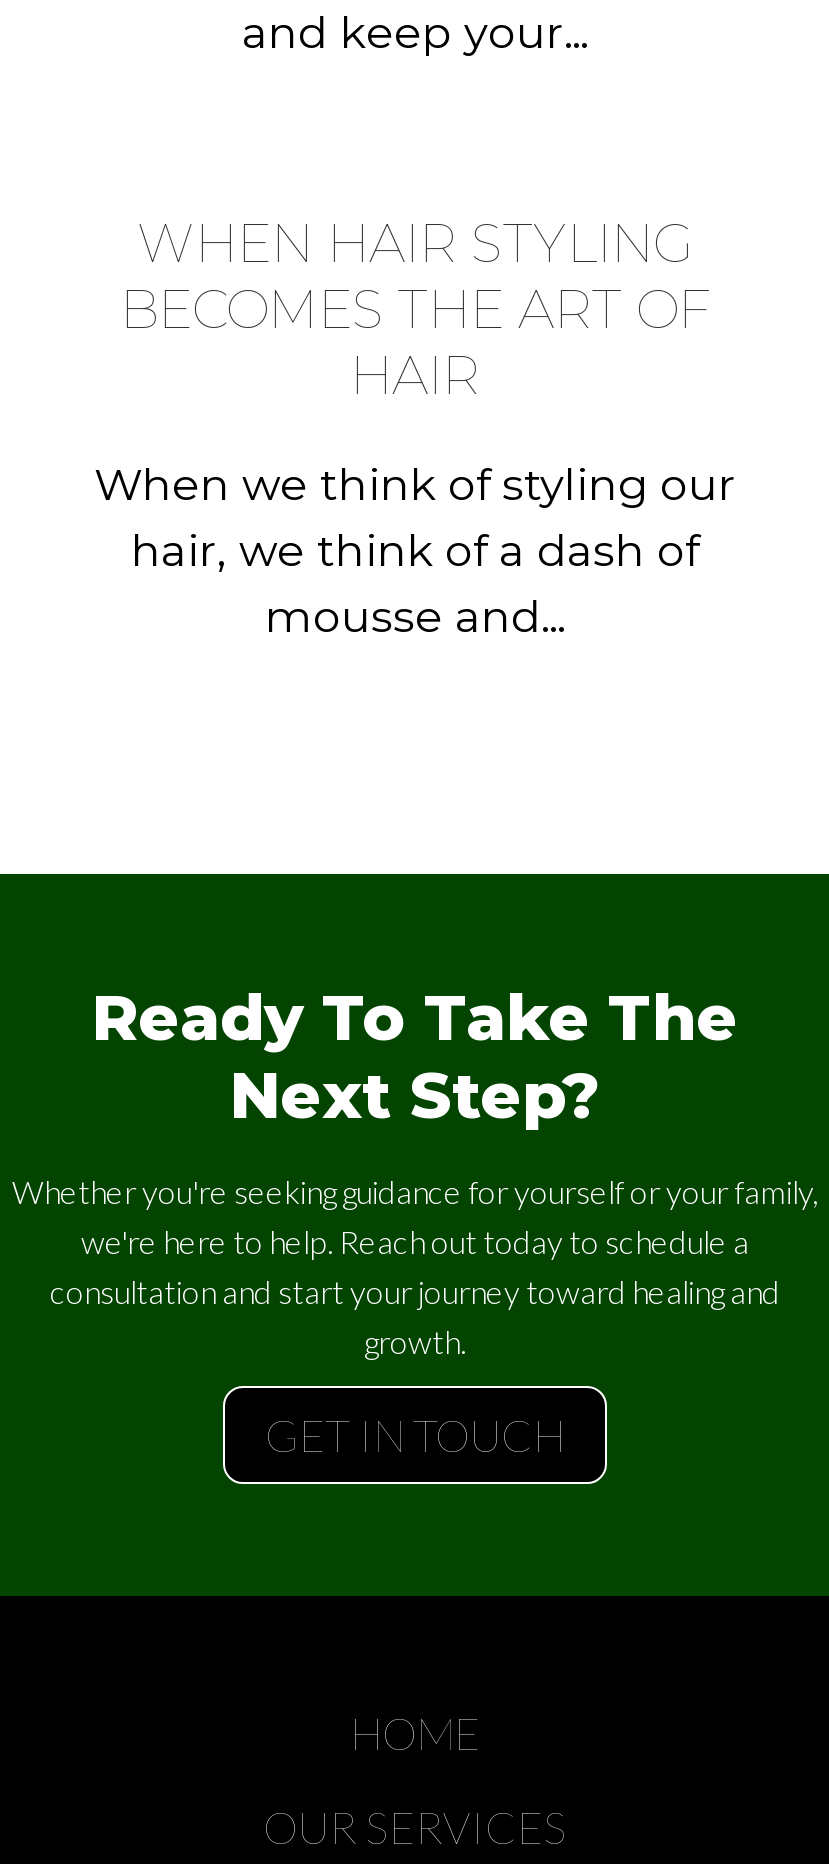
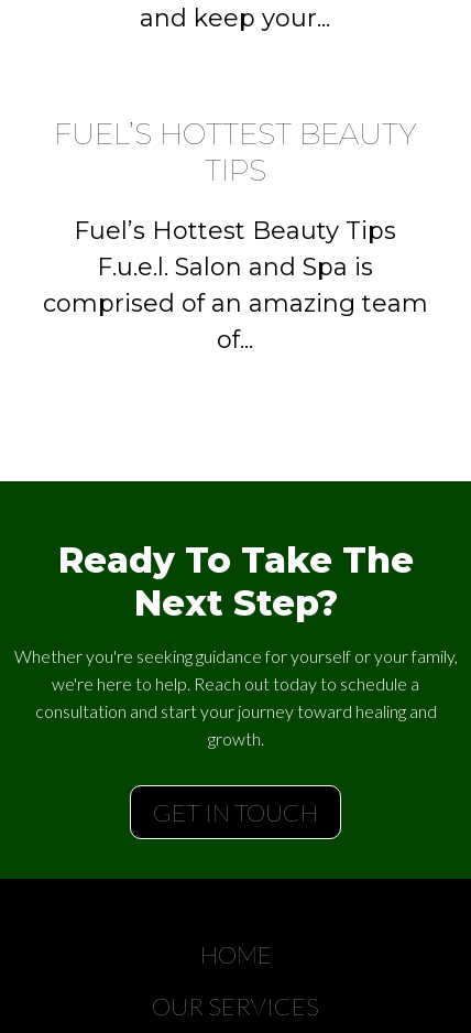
- WHEN HAIR STYLING
- BECOMES THE ART OF
- HAIR
+ FUEL’S HOTTEST BEAUTY
+ TIPS

- When we think of styling our
- hair, we think of a dash of
- mousse and...
+ Fuel’s Hottest Beauty Tips
+ F.u.e.l. Salon and Spa is
+ comprised of an amazing team
+ of...

moved down: GET IN TOUCH
